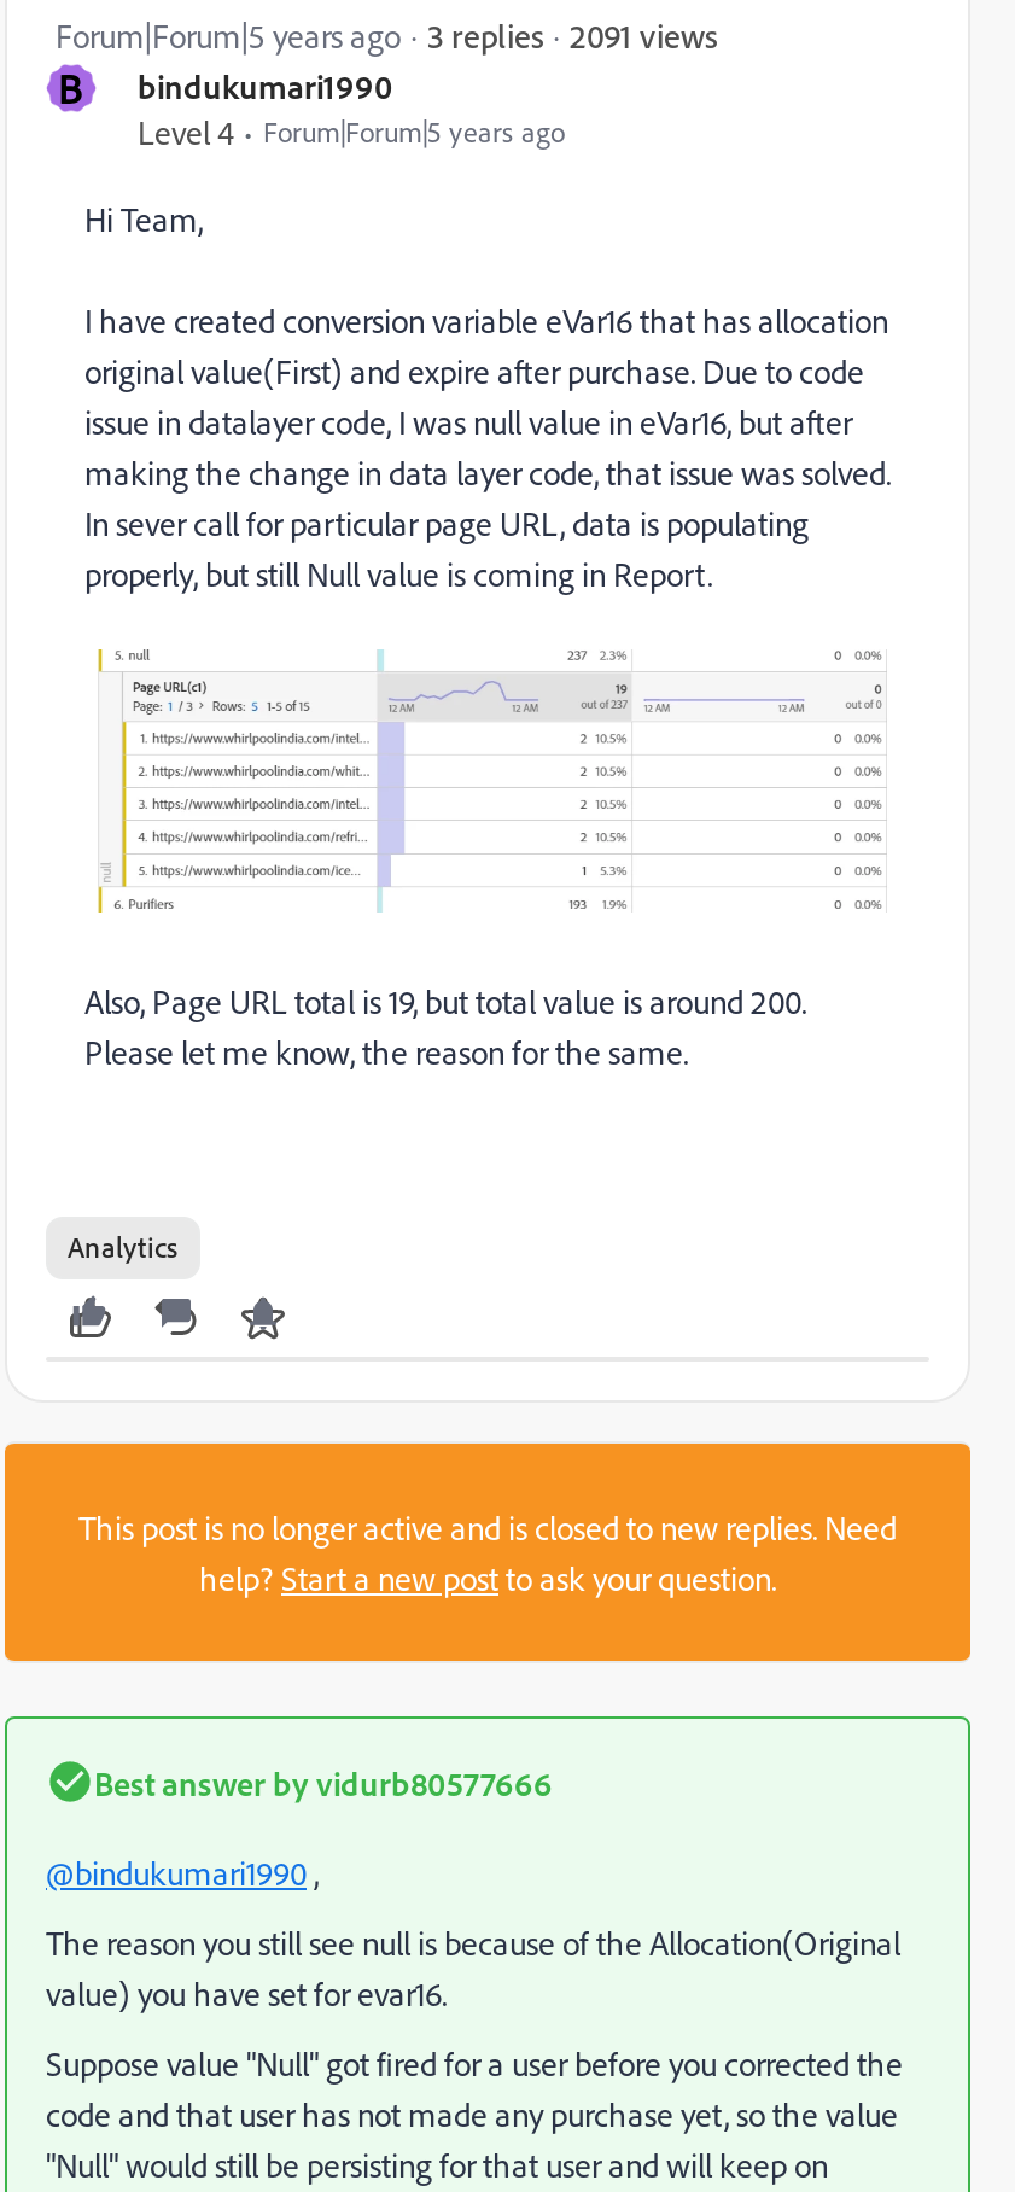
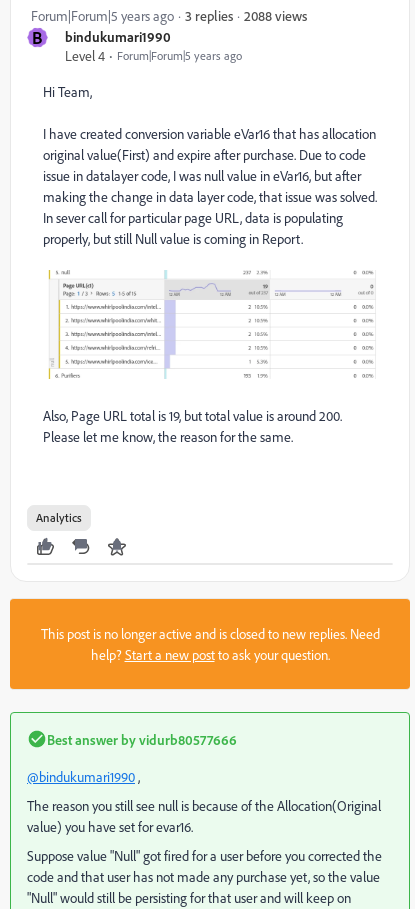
- 2091 views
+ 2088 views
